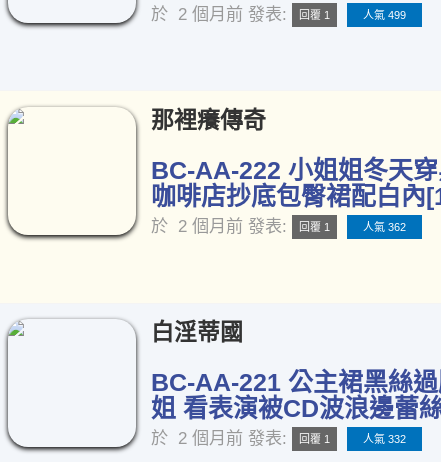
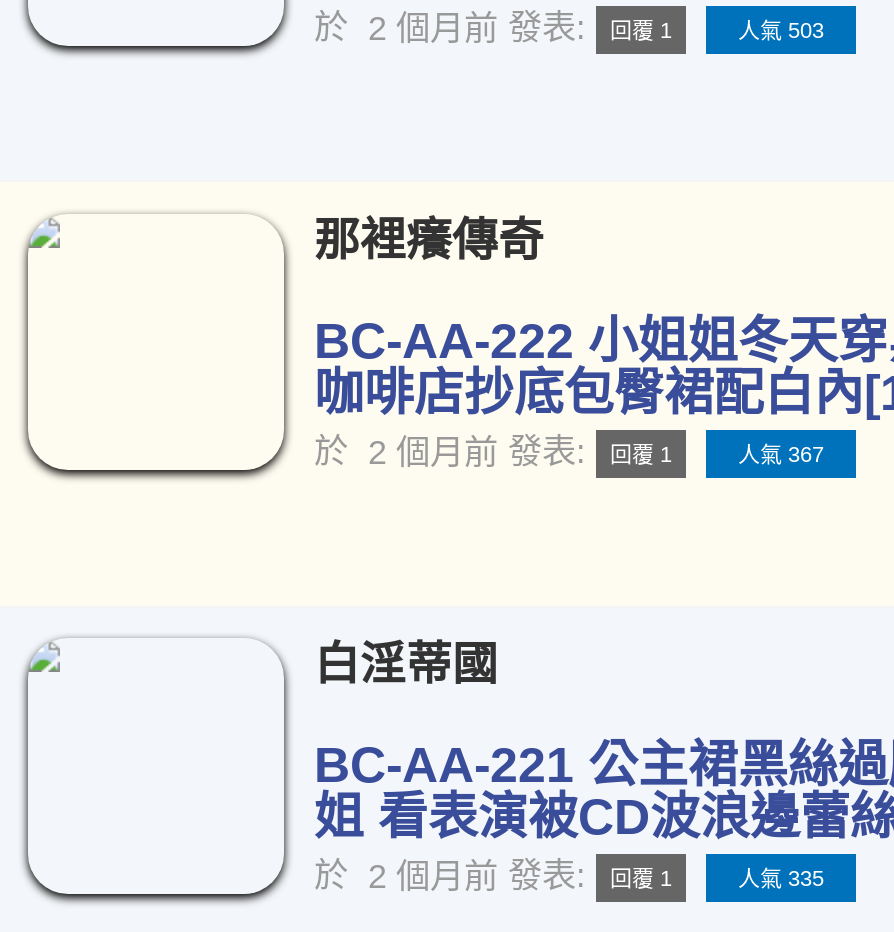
- 人氣 499
+ 人氣 503

- 人氣 362
+ 人氣 367

- 人氣 332
+ 人氣 335
